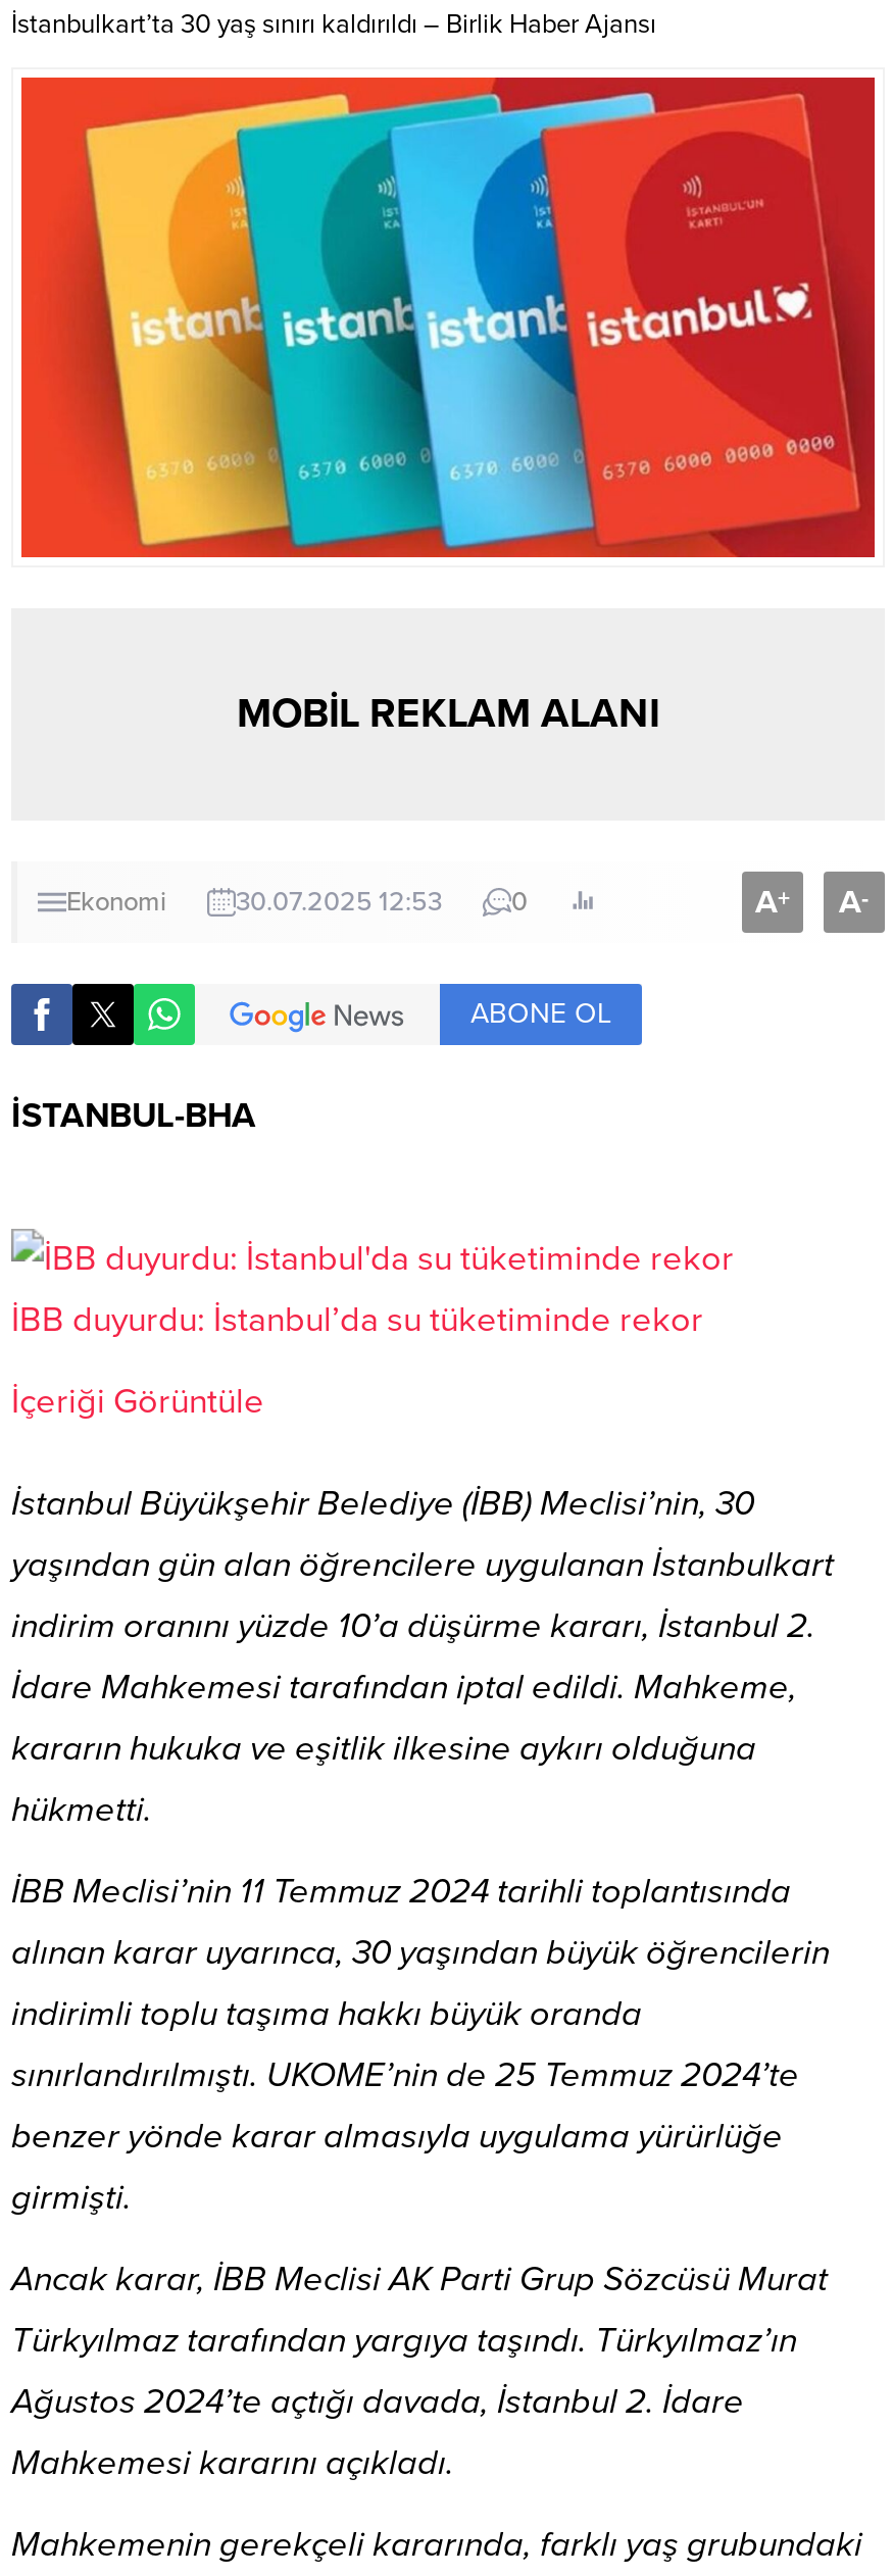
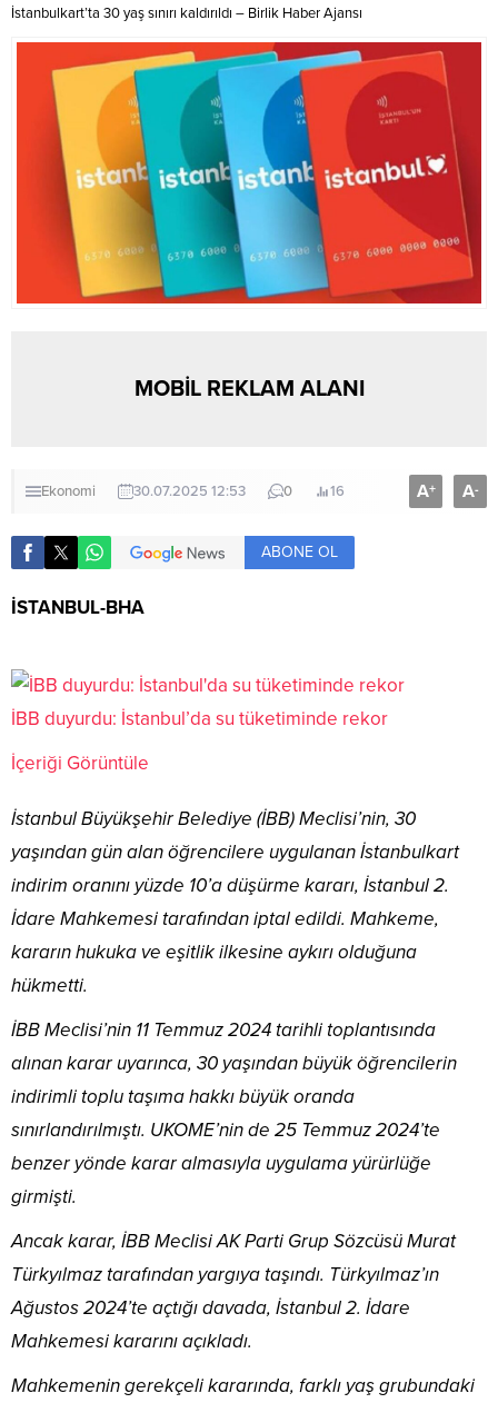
+ 16
